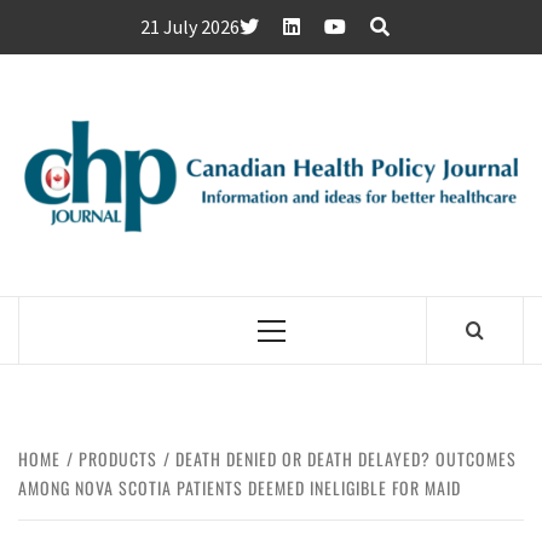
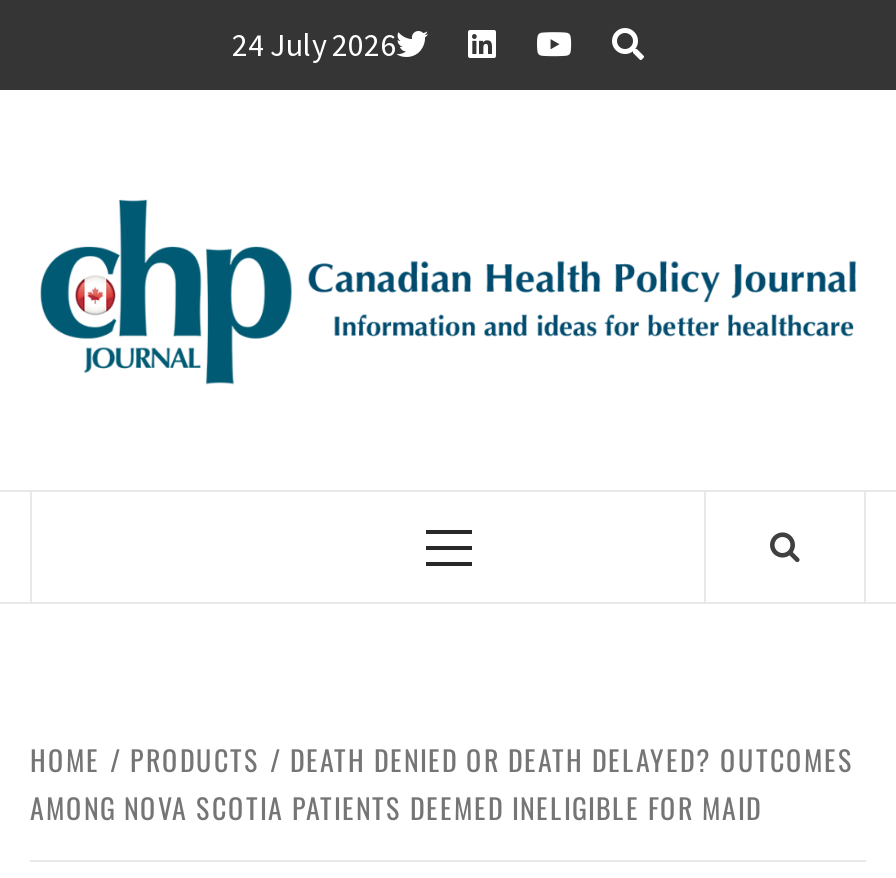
- 21 July 2026
+ 24 July 2026
